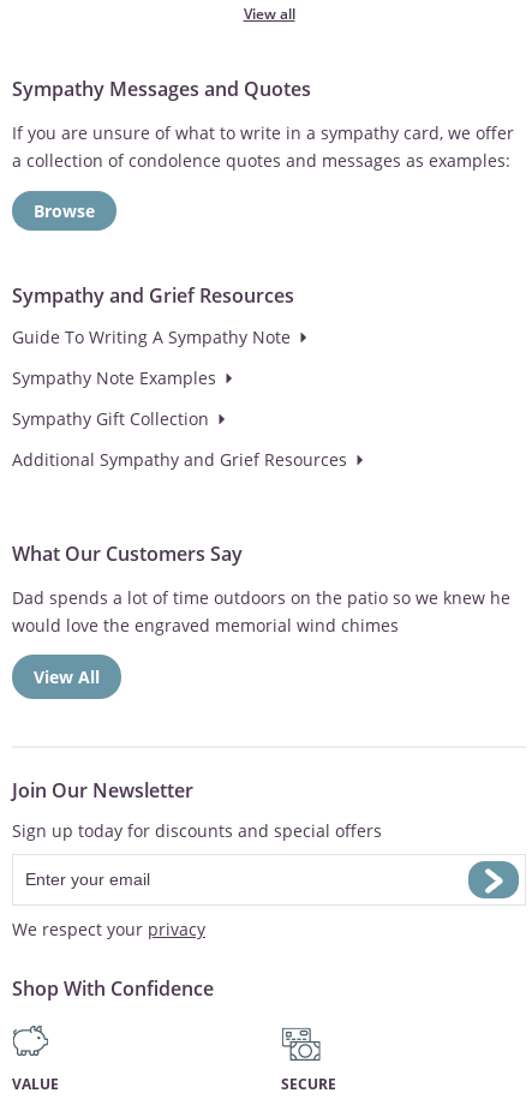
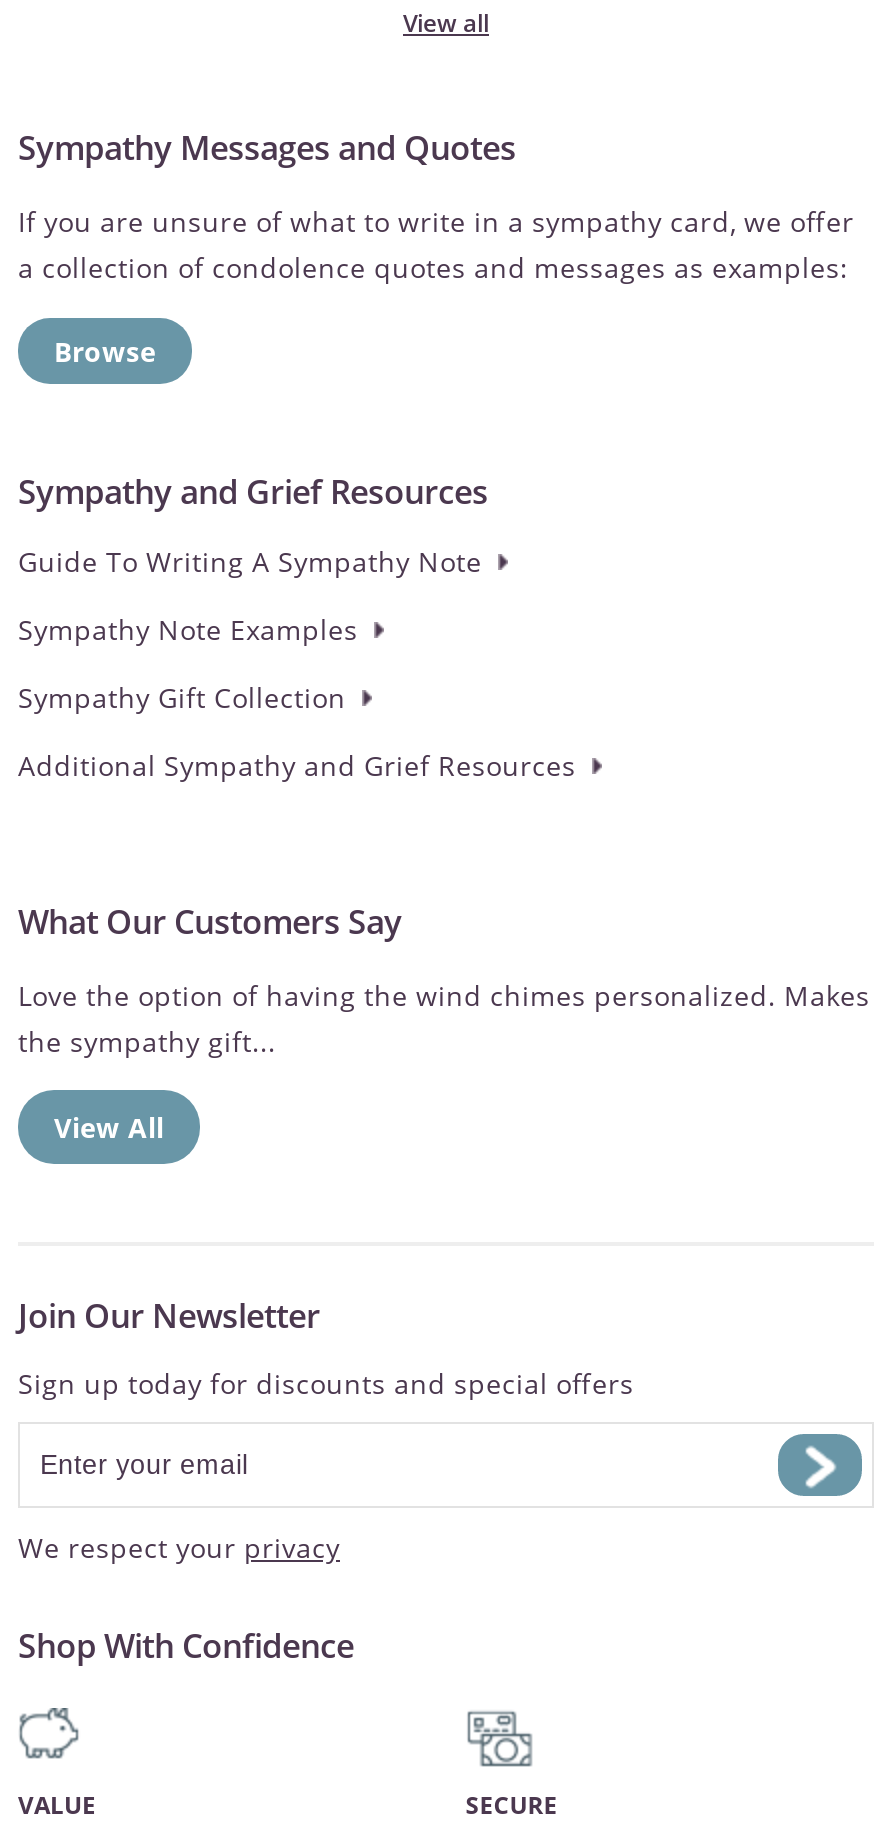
- Dad spends a lot of time outdoors on the patio so we knew he
- would love the engraved memorial wind chimes
+ Love the option of having the wind chimes personalized. Makes
+ the sympathy gift...
